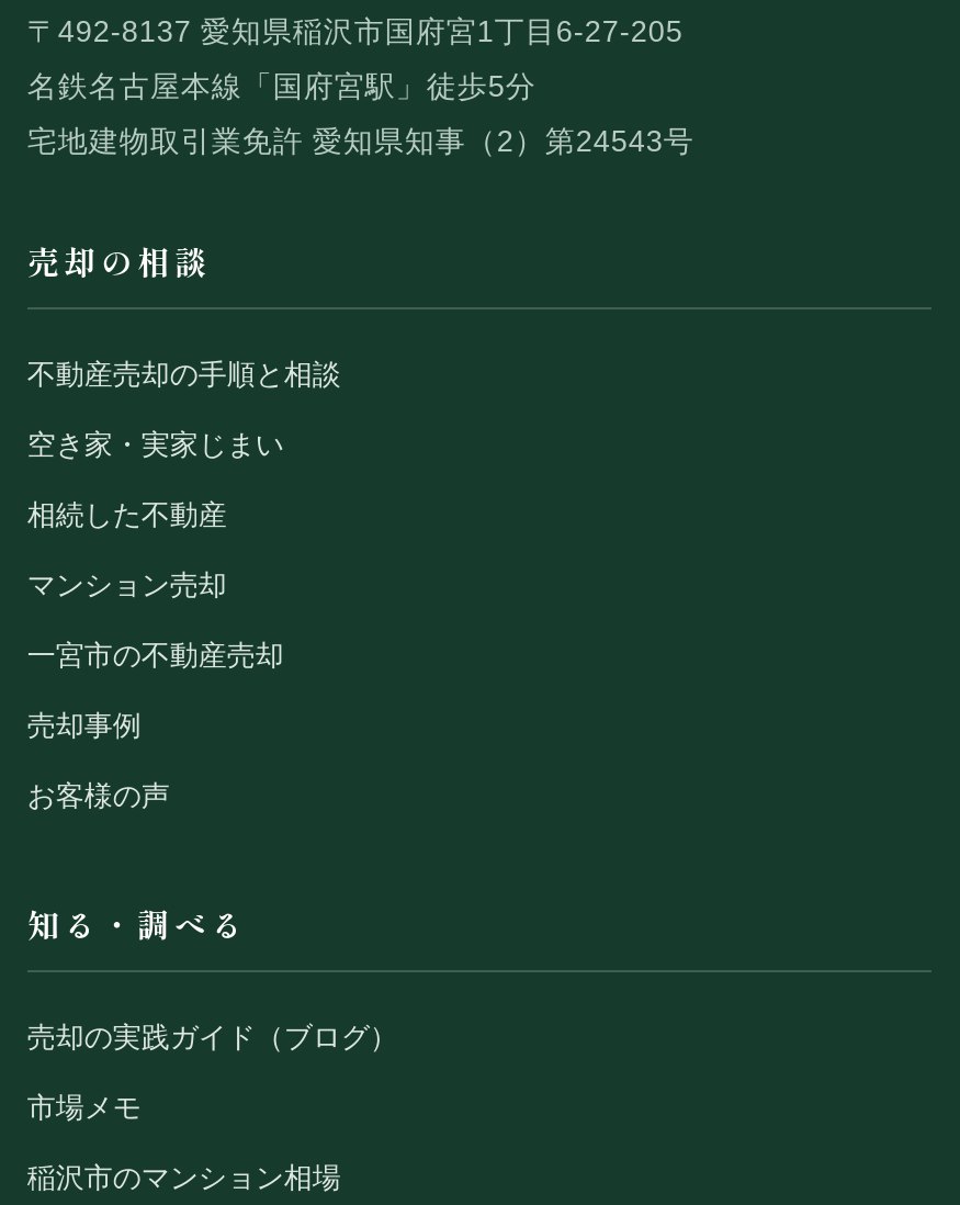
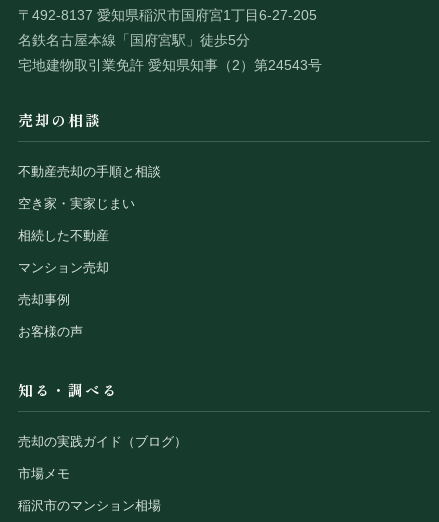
- 一宮市の不動産売却
